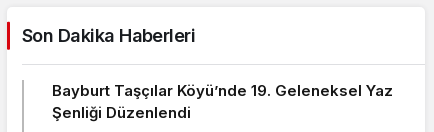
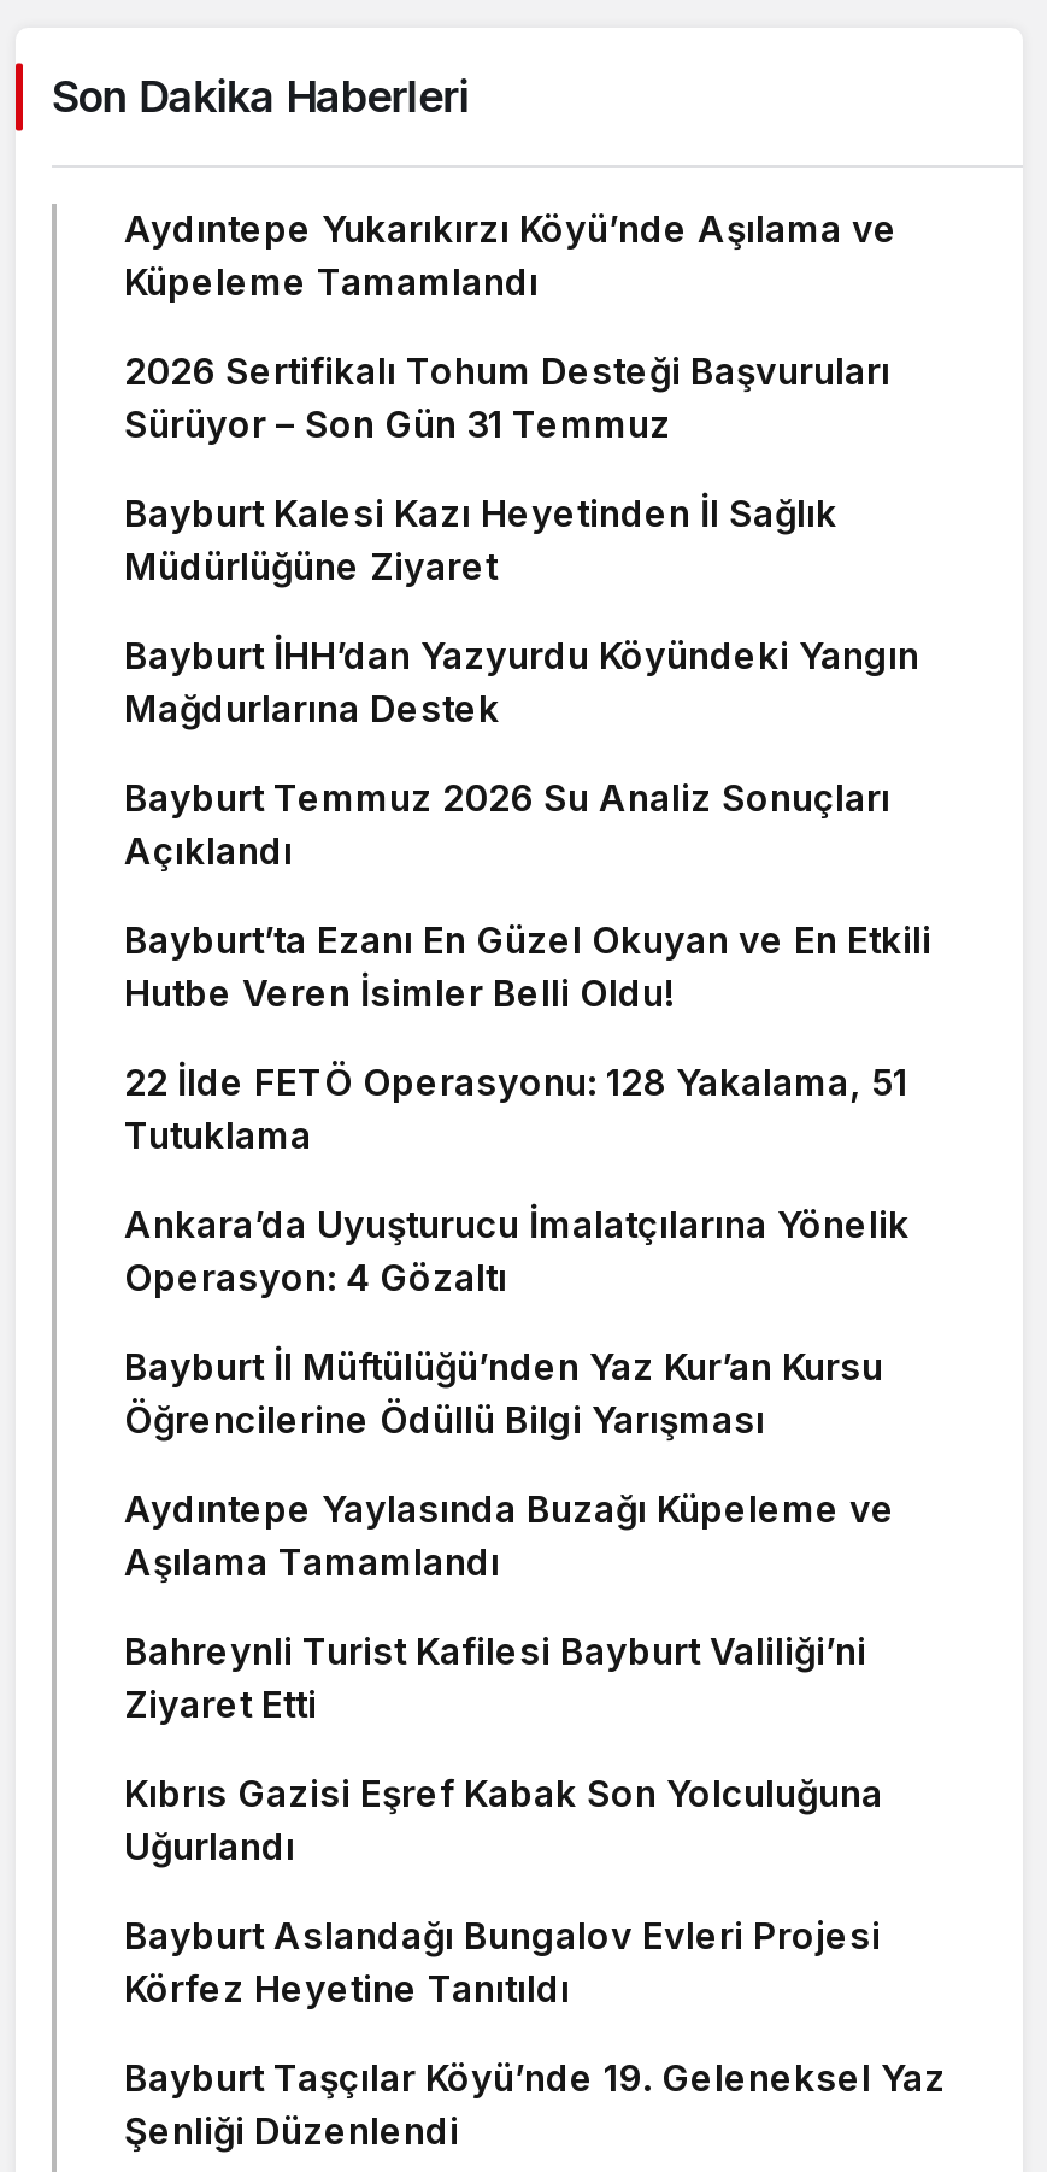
+ Aydıntepe Yukarıkırzı Köyü’nde Aşılama ve
+ Küpeleme Tamamlandı
+ 2026 Sertifikalı Tohum Desteği Başvuruları
+ Sürüyor – Son Gün 31 Temmuz
+ Bayburt Kalesi Kazı Heyetinden İl Sağlık
+ Müdürlüğüne Ziyaret
+ Bayburt İHH’dan Yazyurdu Köyündeki Yangın
+ Mağdurlarına Destek
+ Bayburt Temmuz 2026 Su Analiz Sonuçları
+ Açıklandı
+ Bayburt’ta Ezanı En Güzel Okuyan ve En Etkili
+ Hutbe Veren İsimler Belli Oldu!
+ 22 İlde FETÖ Operasyonu: 128 Yakalama, 51
+ Tutuklama
+ Ankara’da Uyuşturucu İmalatçılarına Yönelik
+ Operasyon: 4 Gözaltı
+ Bayburt İl Müftülüğü’nden Yaz Kur’an Kursu
+ Öğrencilerine Ödüllü Bilgi Yarışması
+ Aydıntepe Yaylasında Buzağı Küpeleme ve
+ Aşılama Tamamlandı
+ Bahreynli Turist Kafilesi Bayburt Valiliği’ni
+ Ziyaret Etti
+ Kıbrıs Gazisi Eşref Kabak Son Yolculuğuna
+ Uğurlandı
+ Bayburt Aslandağı Bungalov Evleri Projesi
+ Körfez Heyetine Tanıtıldı
